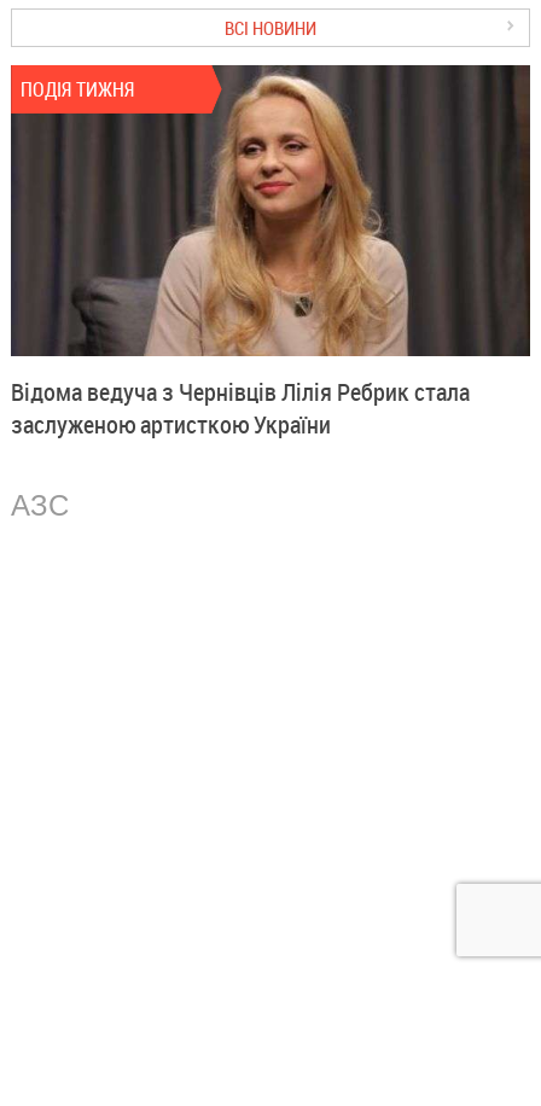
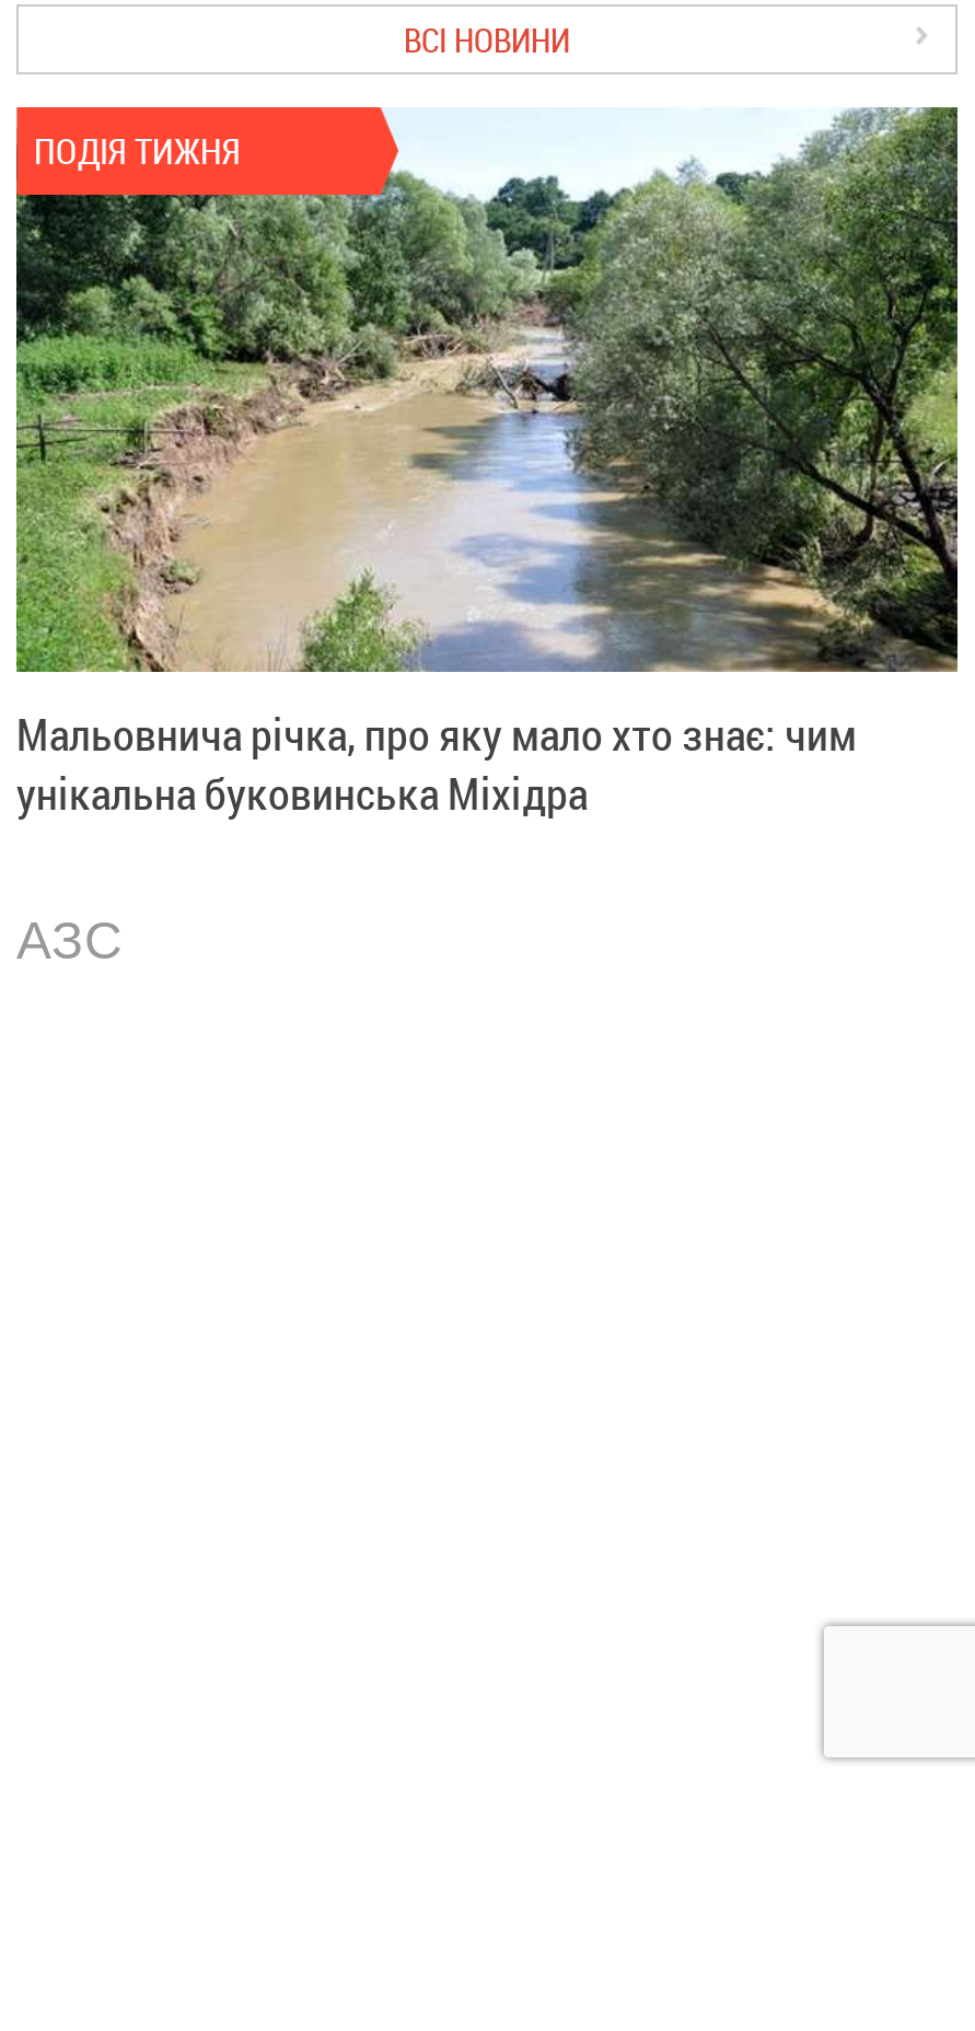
- [image]
- Відома ведуча з Чернівців Лілія Ребрик стала
- заслуженою артисткою України
+ [image]
+ Мальовнича річка, про яку мало хто знає: чим
+ унікальна буковинська Міхідра
